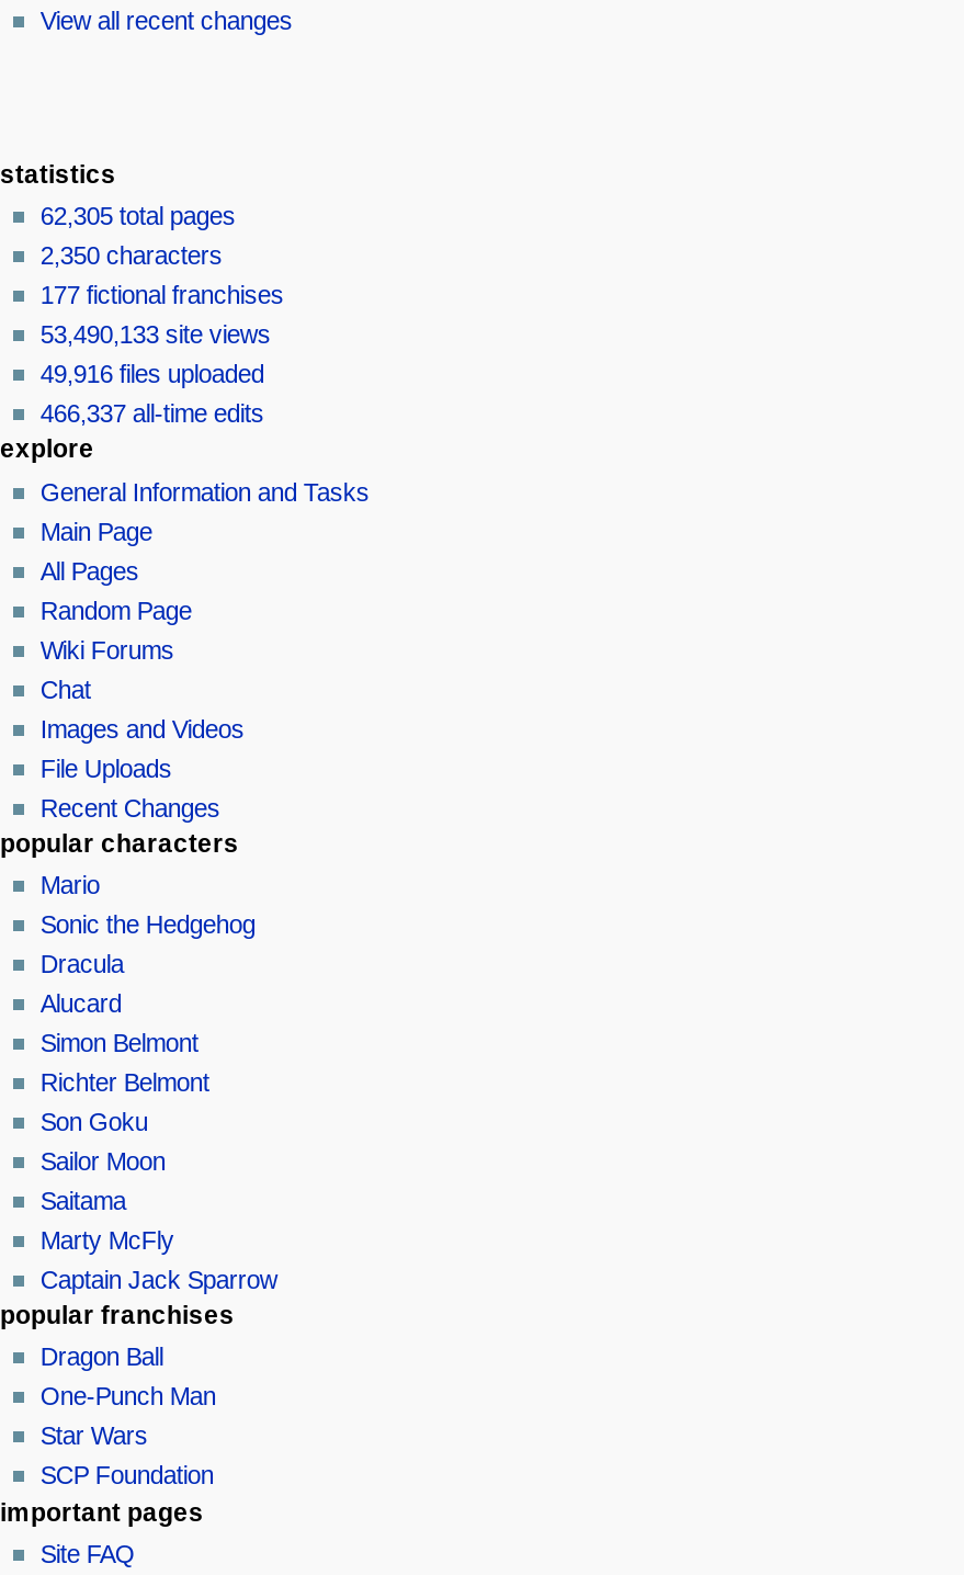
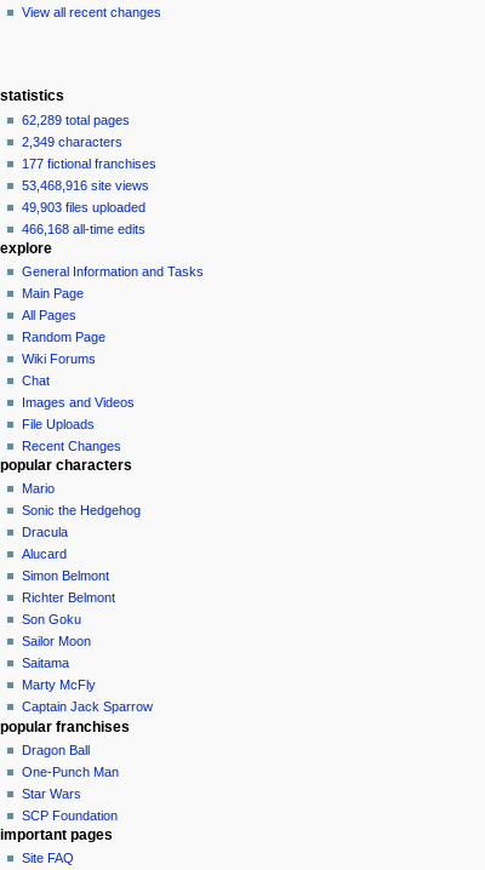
- 62,305 total pages
+ 62,289 total pages

- 2,350 characters
+ 2,349 characters

- 53,490,133 site views
+ 53,468,916 site views

- 49,916 files uploaded
+ 49,903 files uploaded

- 466,337 all-time edits
+ 466,168 all-time edits
